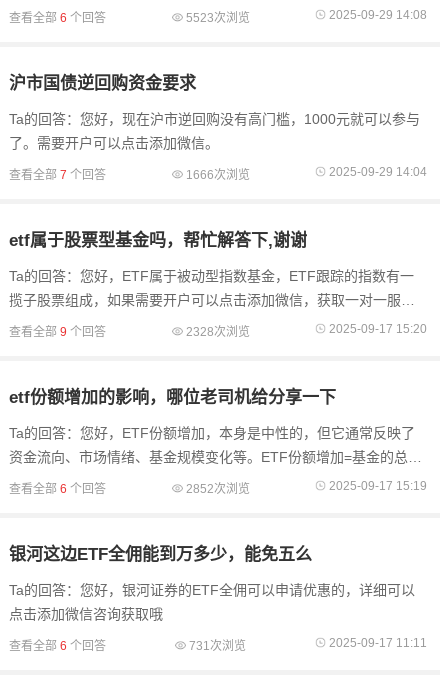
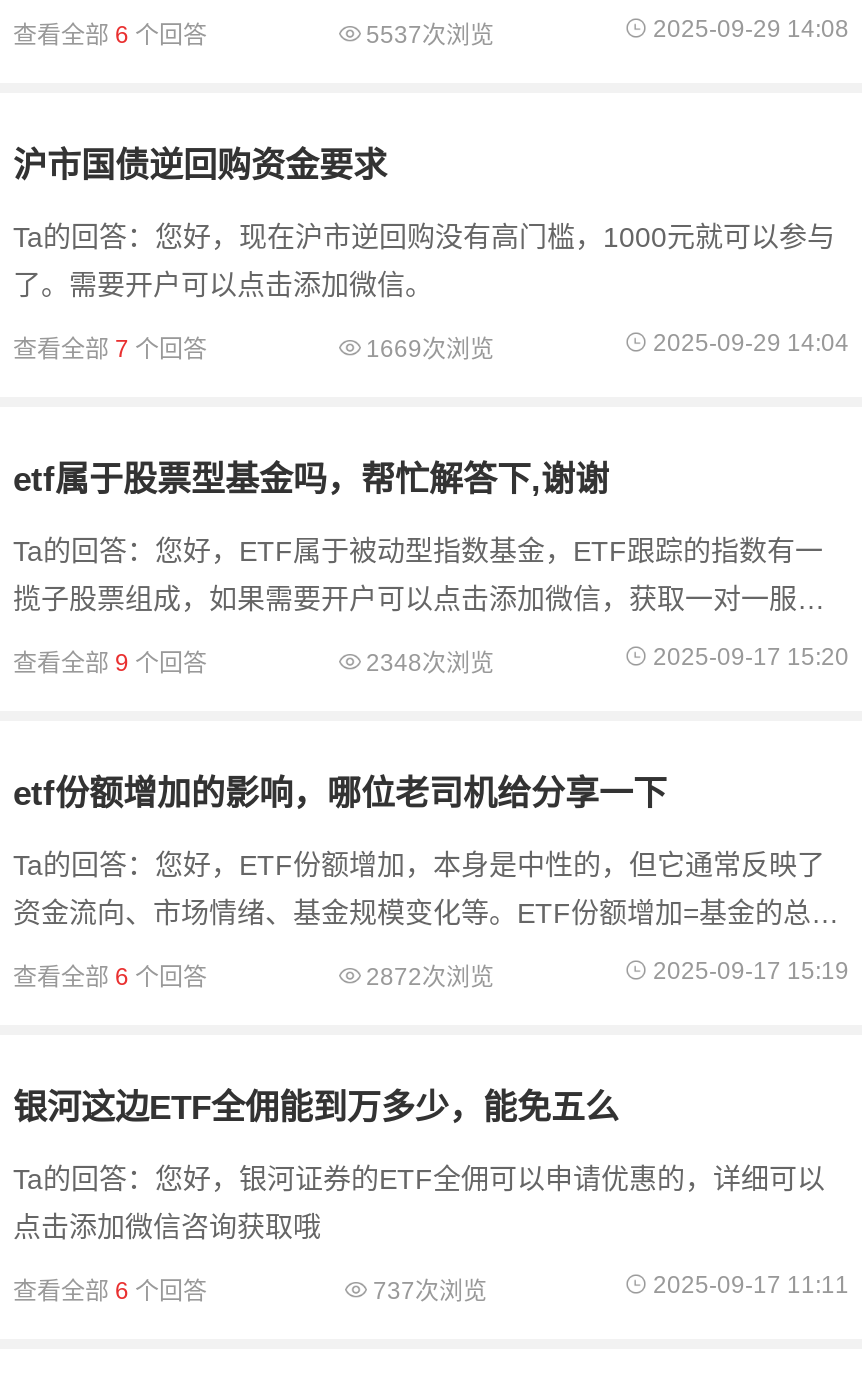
- 5523次浏览
+ 5537次浏览

- 1666次浏览
+ 1669次浏览

- 2328次浏览
+ 2348次浏览

- 2852次浏览
+ 2872次浏览

- 731次浏览
+ 737次浏览
